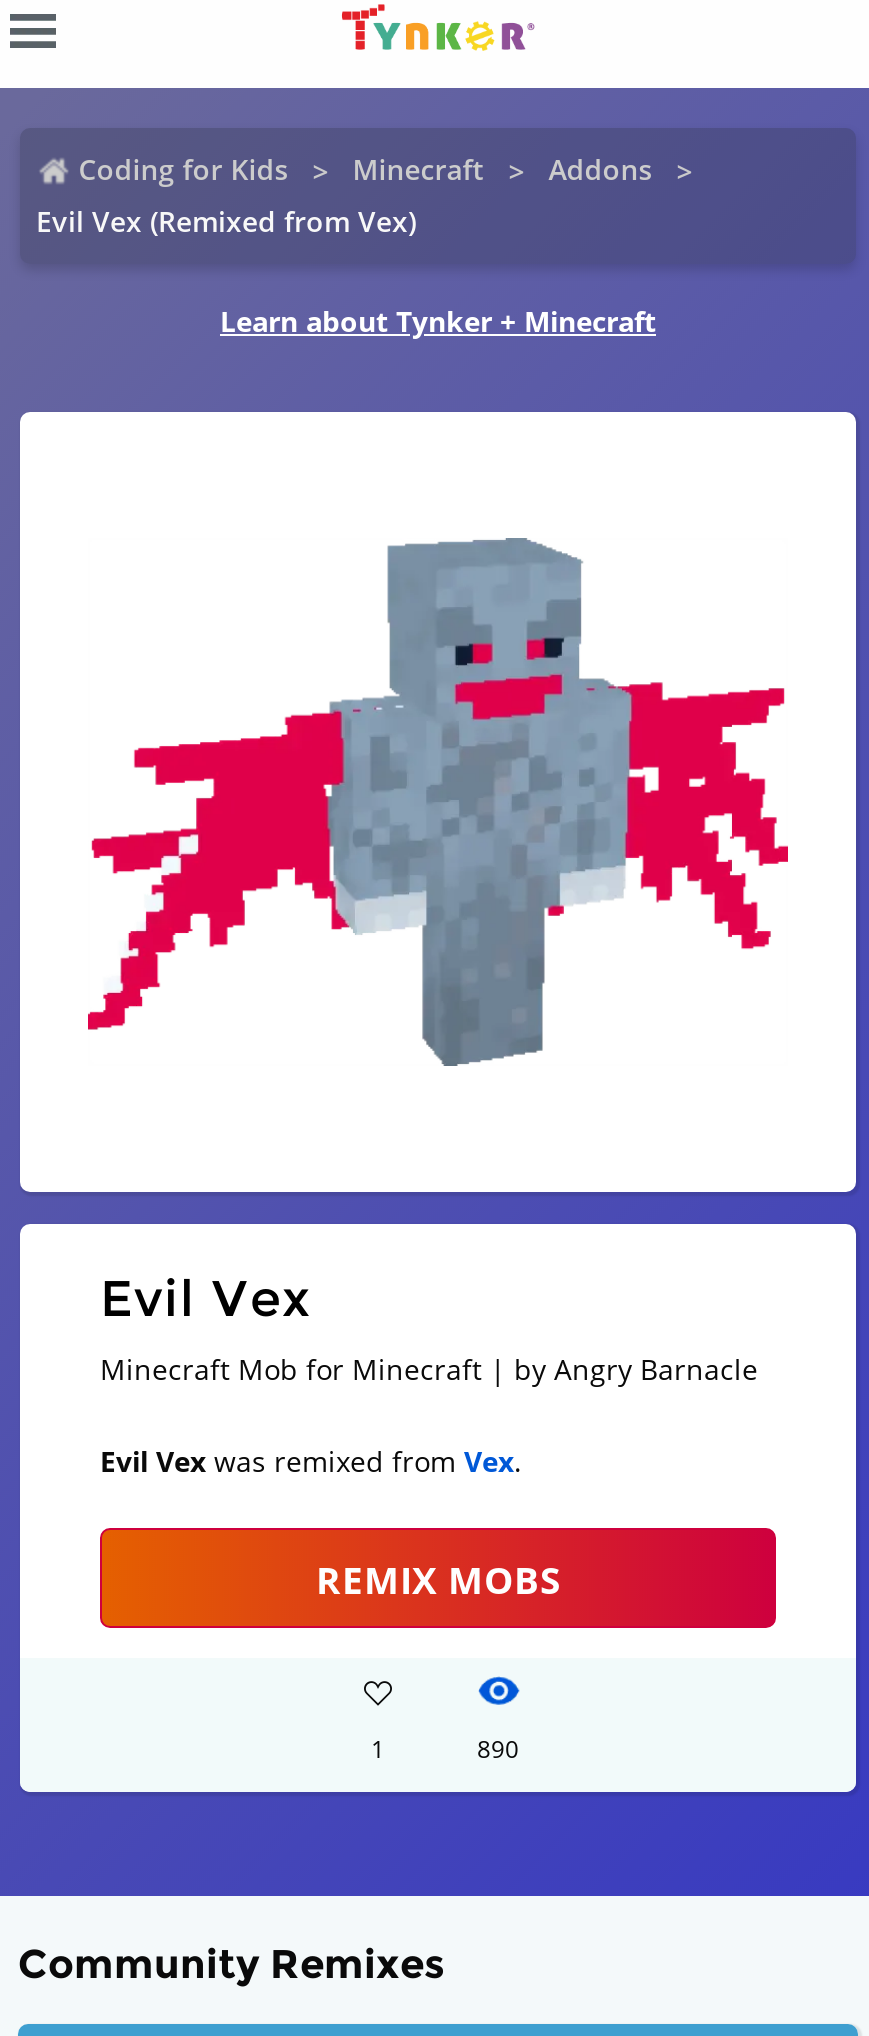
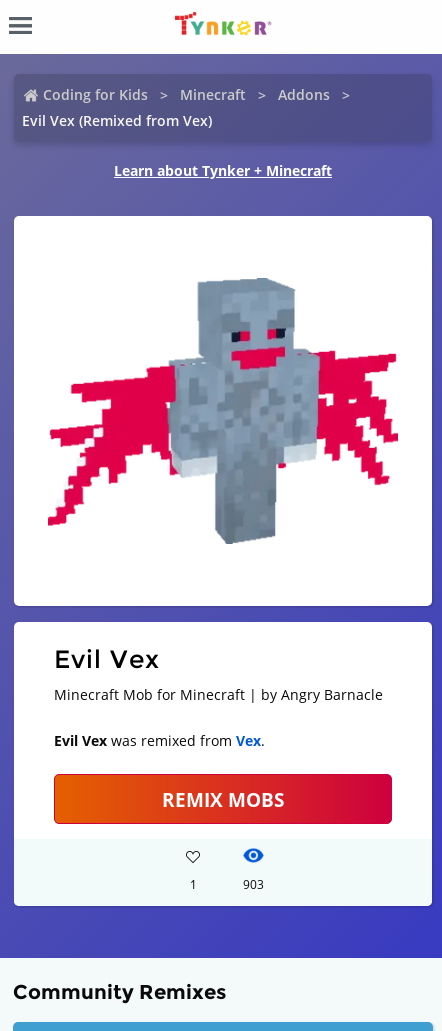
- 890
+ 903
